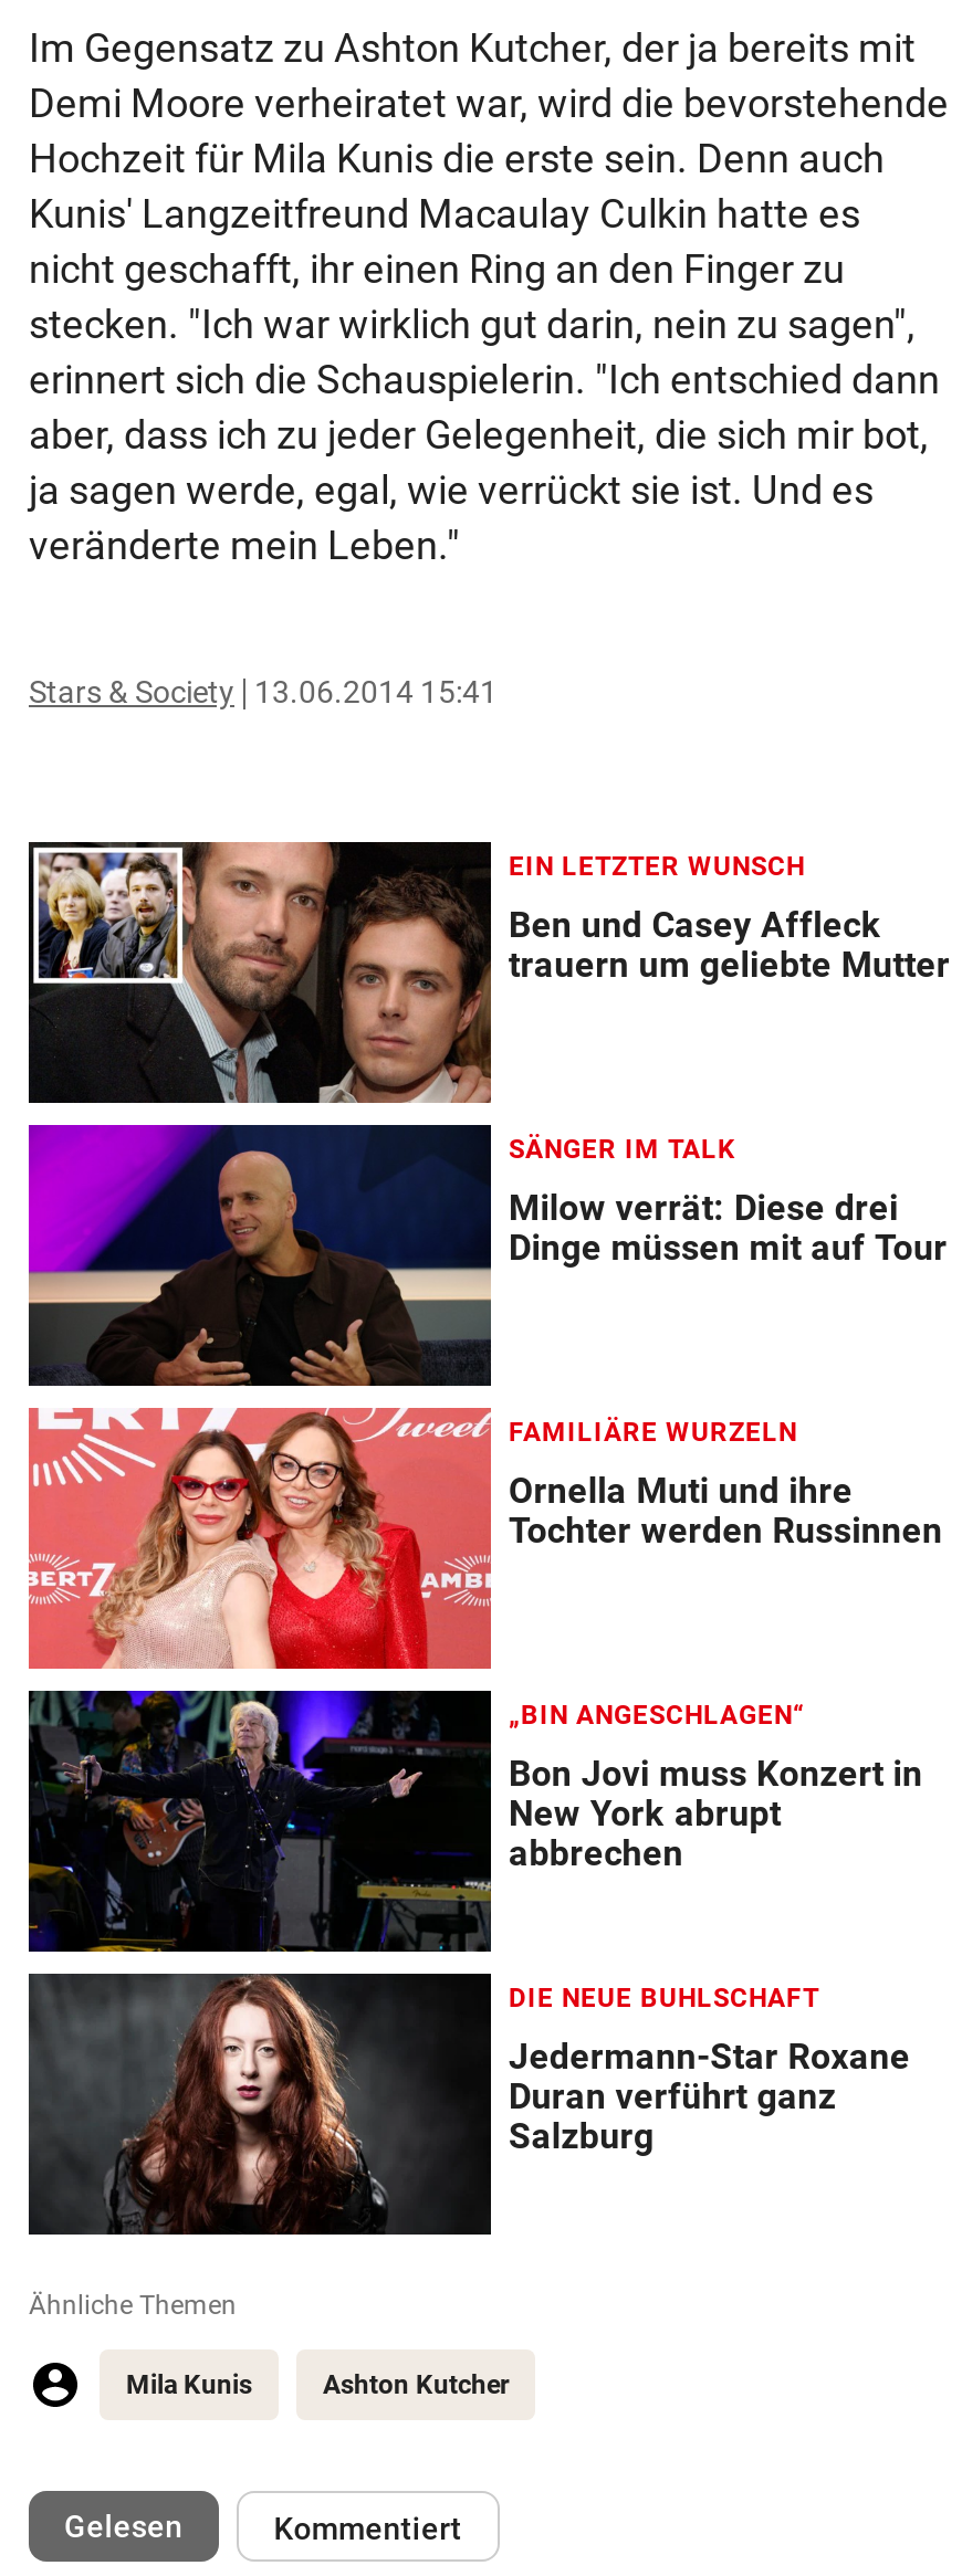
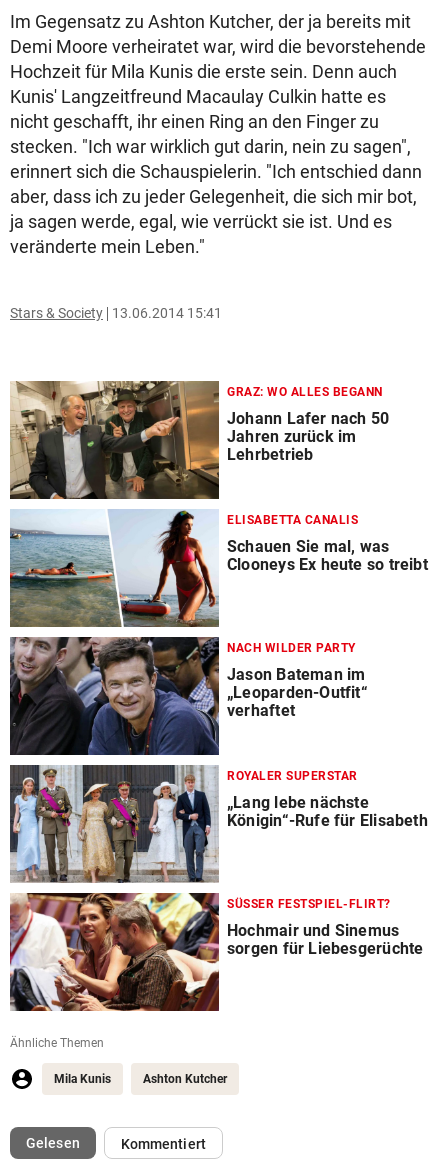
- [image]
- EIN LETZTER WUNSCH
+ [image]
+ GRAZ: WO ALLES BEGANN

- Ben und Casey Affleck
- trauern um geliebte Mutter
+ Johann Lafer nach 50
+ Jahren zurück im
+ Lehrbetrieb

- [image]
- SÄNGER IM TALK
+ [image]
+ ELISABETTA CANALIS

- Milow verrät: Diese drei
- Dinge müssen mit auf Tour
+ Schauen Sie mal, was
+ Clooneys Ex heute so treibt

- [image]
- FAMILIÄRE WURZELN
+ [image]
+ NACH WILDER PARTY

- Ornella Muti und ihre
- Tochter werden Russinnen
+ Jason Bateman im
+ „Leoparden-Outfit“
+ verhaftet

- [image]
- „BIN ANGESCHLAGEN“
+ [image]
+ ROYALER SUPERSTAR

- Bon Jovi muss Konzert in
- New York abrupt
- abbrechen
+ „Lang lebe nächste
+ Königin“-Rufe für Elisabeth

- [image]
- DIE NEUE BUHLSCHAFT
+ [image]
+ SÜSSER FESTSPIEL-FLIRT?

- Jedermann-Star Roxane
- Duran verführt ganz
- Salzburg
+ Hochmair und Sinemus
+ sorgen für Liebesgerüchte
